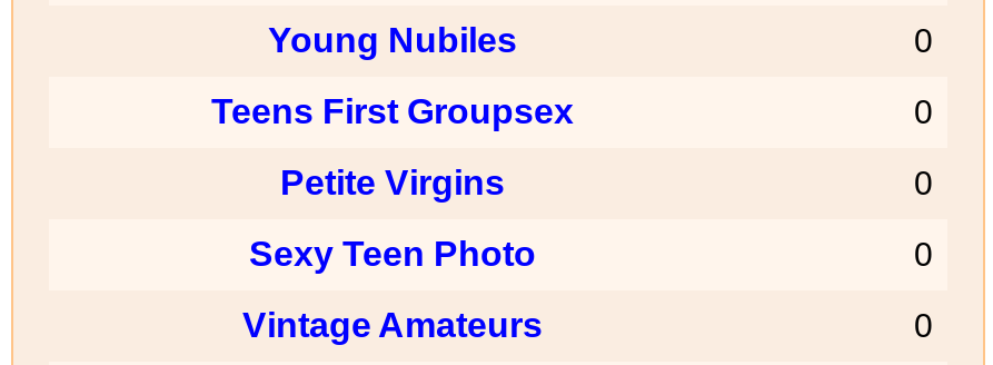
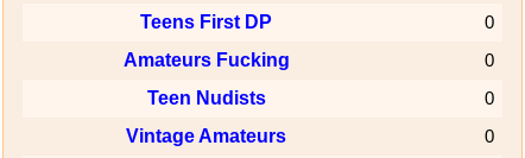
- Young Nubiles
+ Teens First DP

- Teens First Groupsex
+ Amateurs Fucking

- Petite Virgins
- 0
- Sexy Teen Photo
+ Teen Nudists
